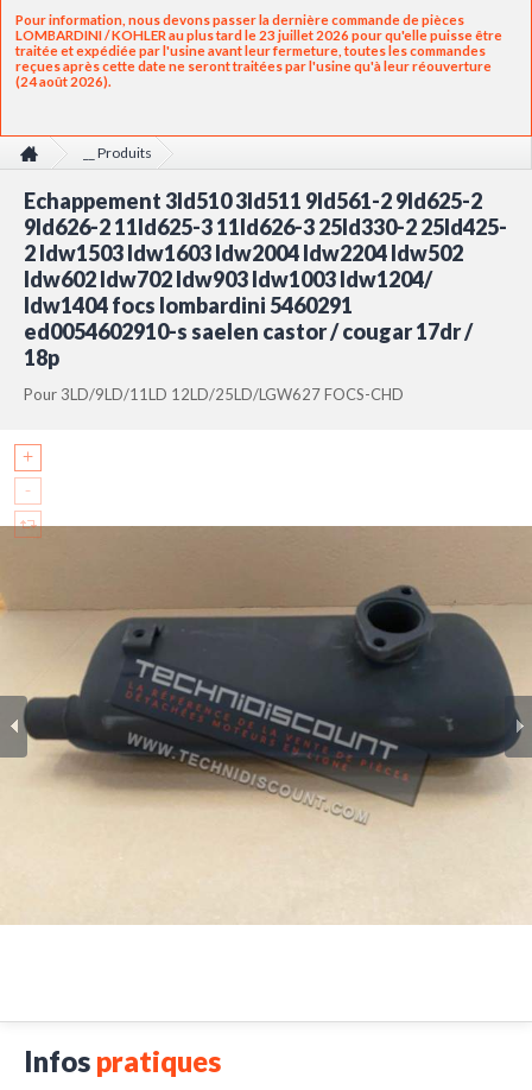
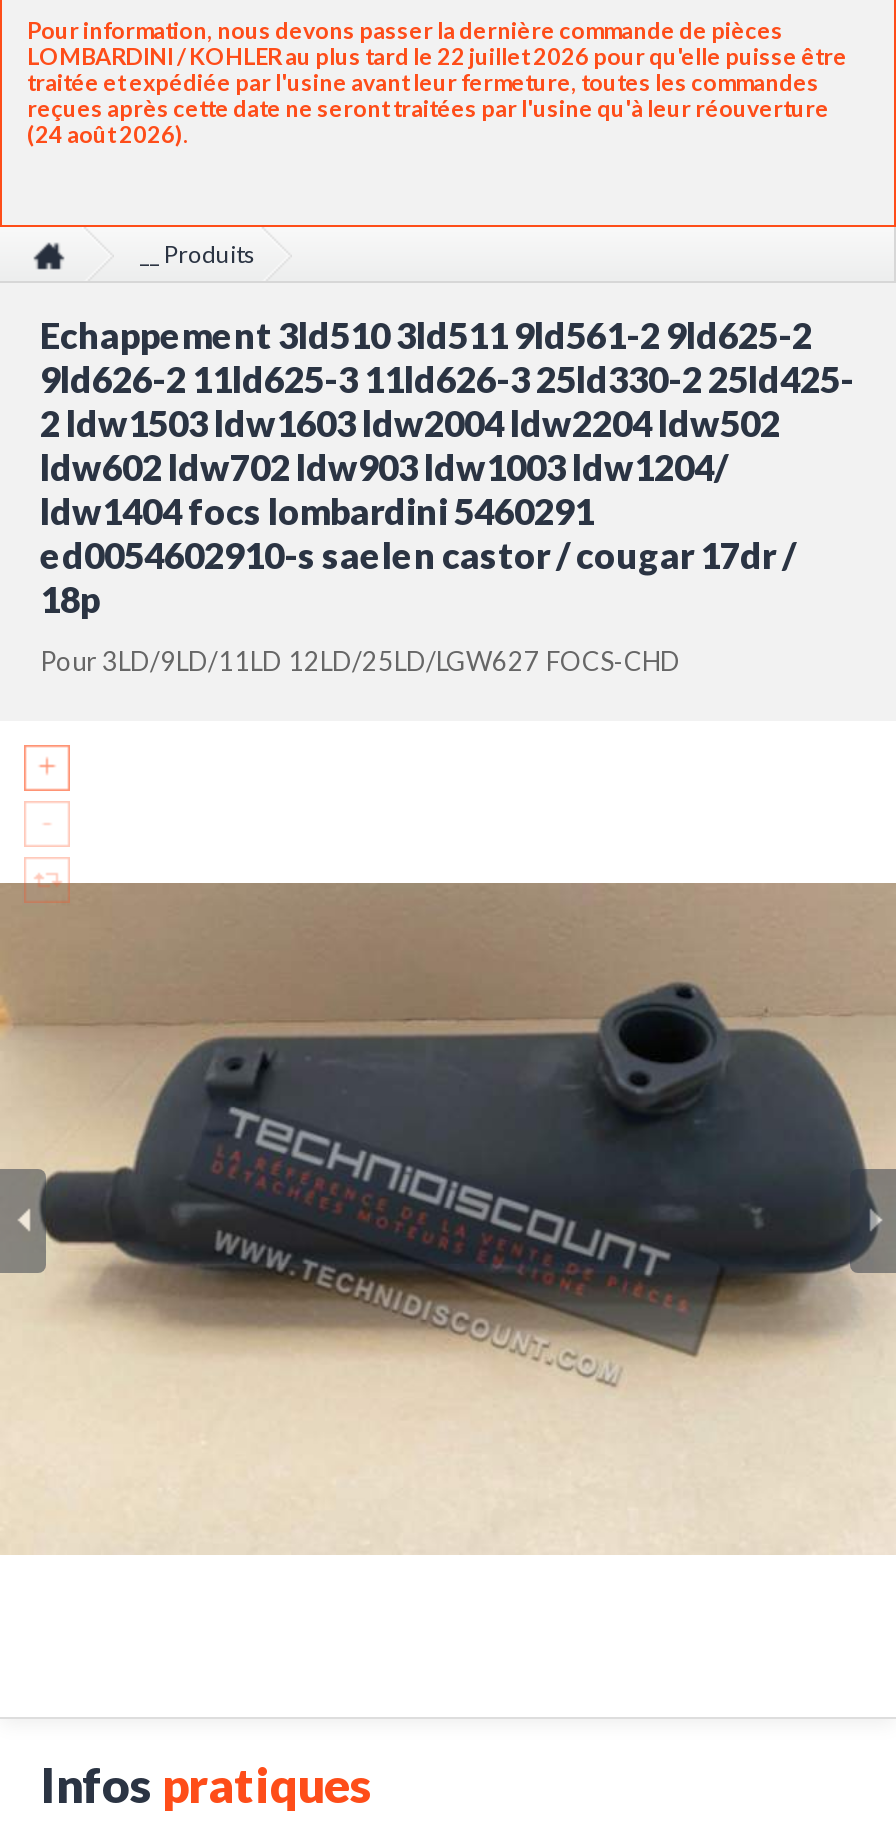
- LOMBARDINI / KOHLER au plus tard le 23 juillet 2026 pour qu'elle puisse être
+ LOMBARDINI / KOHLER au plus tard le 22 juillet 2026 pour qu'elle puisse être
